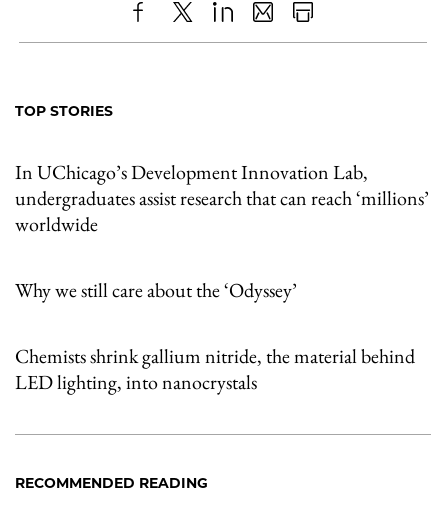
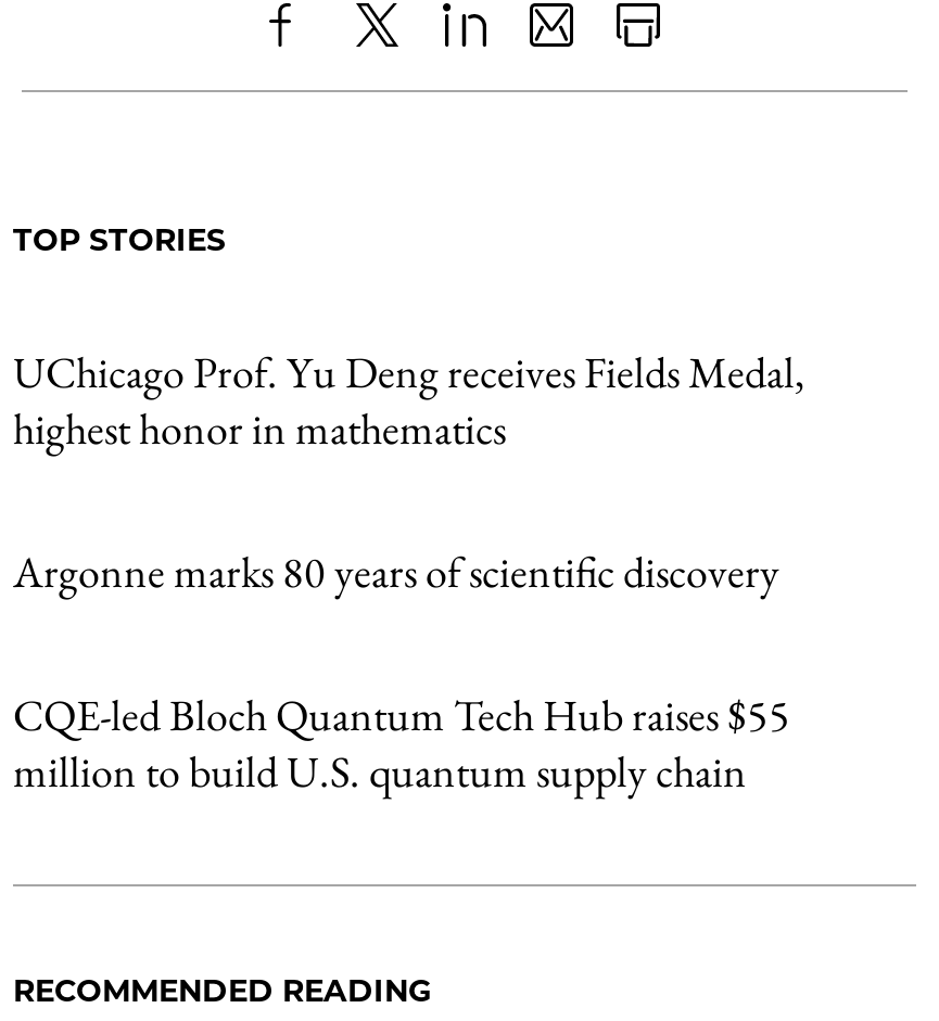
- In UChicago’s Development Innovation Lab,
- undergraduates assist research that can reach ‘millions’
- worldwide
+ UChicago Prof. Yu Deng receives Fields Medal,
+ highest honor in mathematics

- Why we still care about the ‘Odyssey’
+ Argonne marks 80 years of scientific discovery

- Chemists shrink gallium nitride, the material behind
- LED lighting, into nanocrystals
+ CQE-led Bloch Quantum Tech Hub raises $55
+ million to build U.S. quantum supply chain
